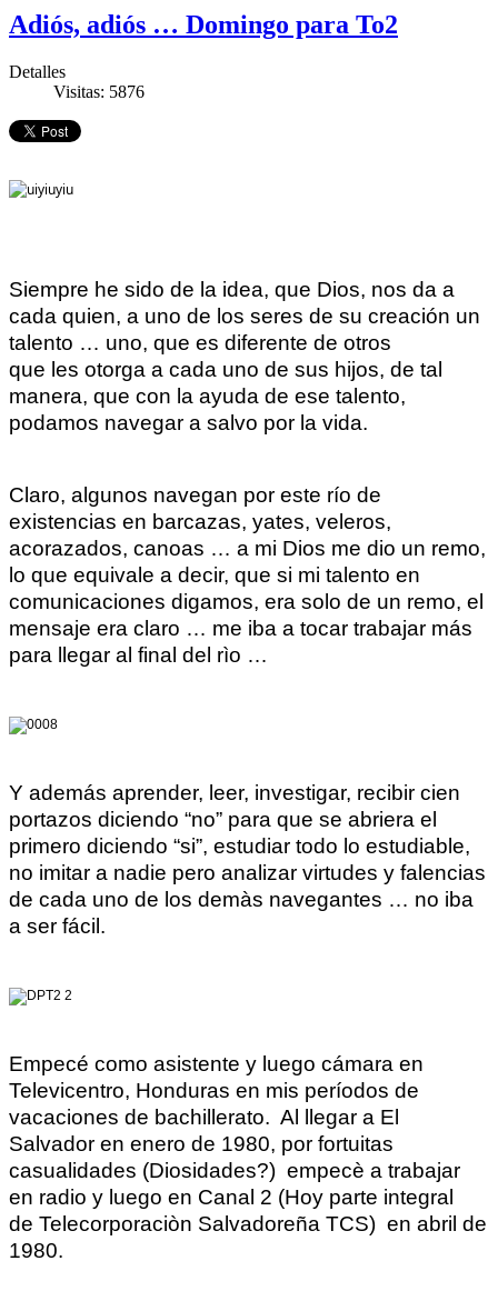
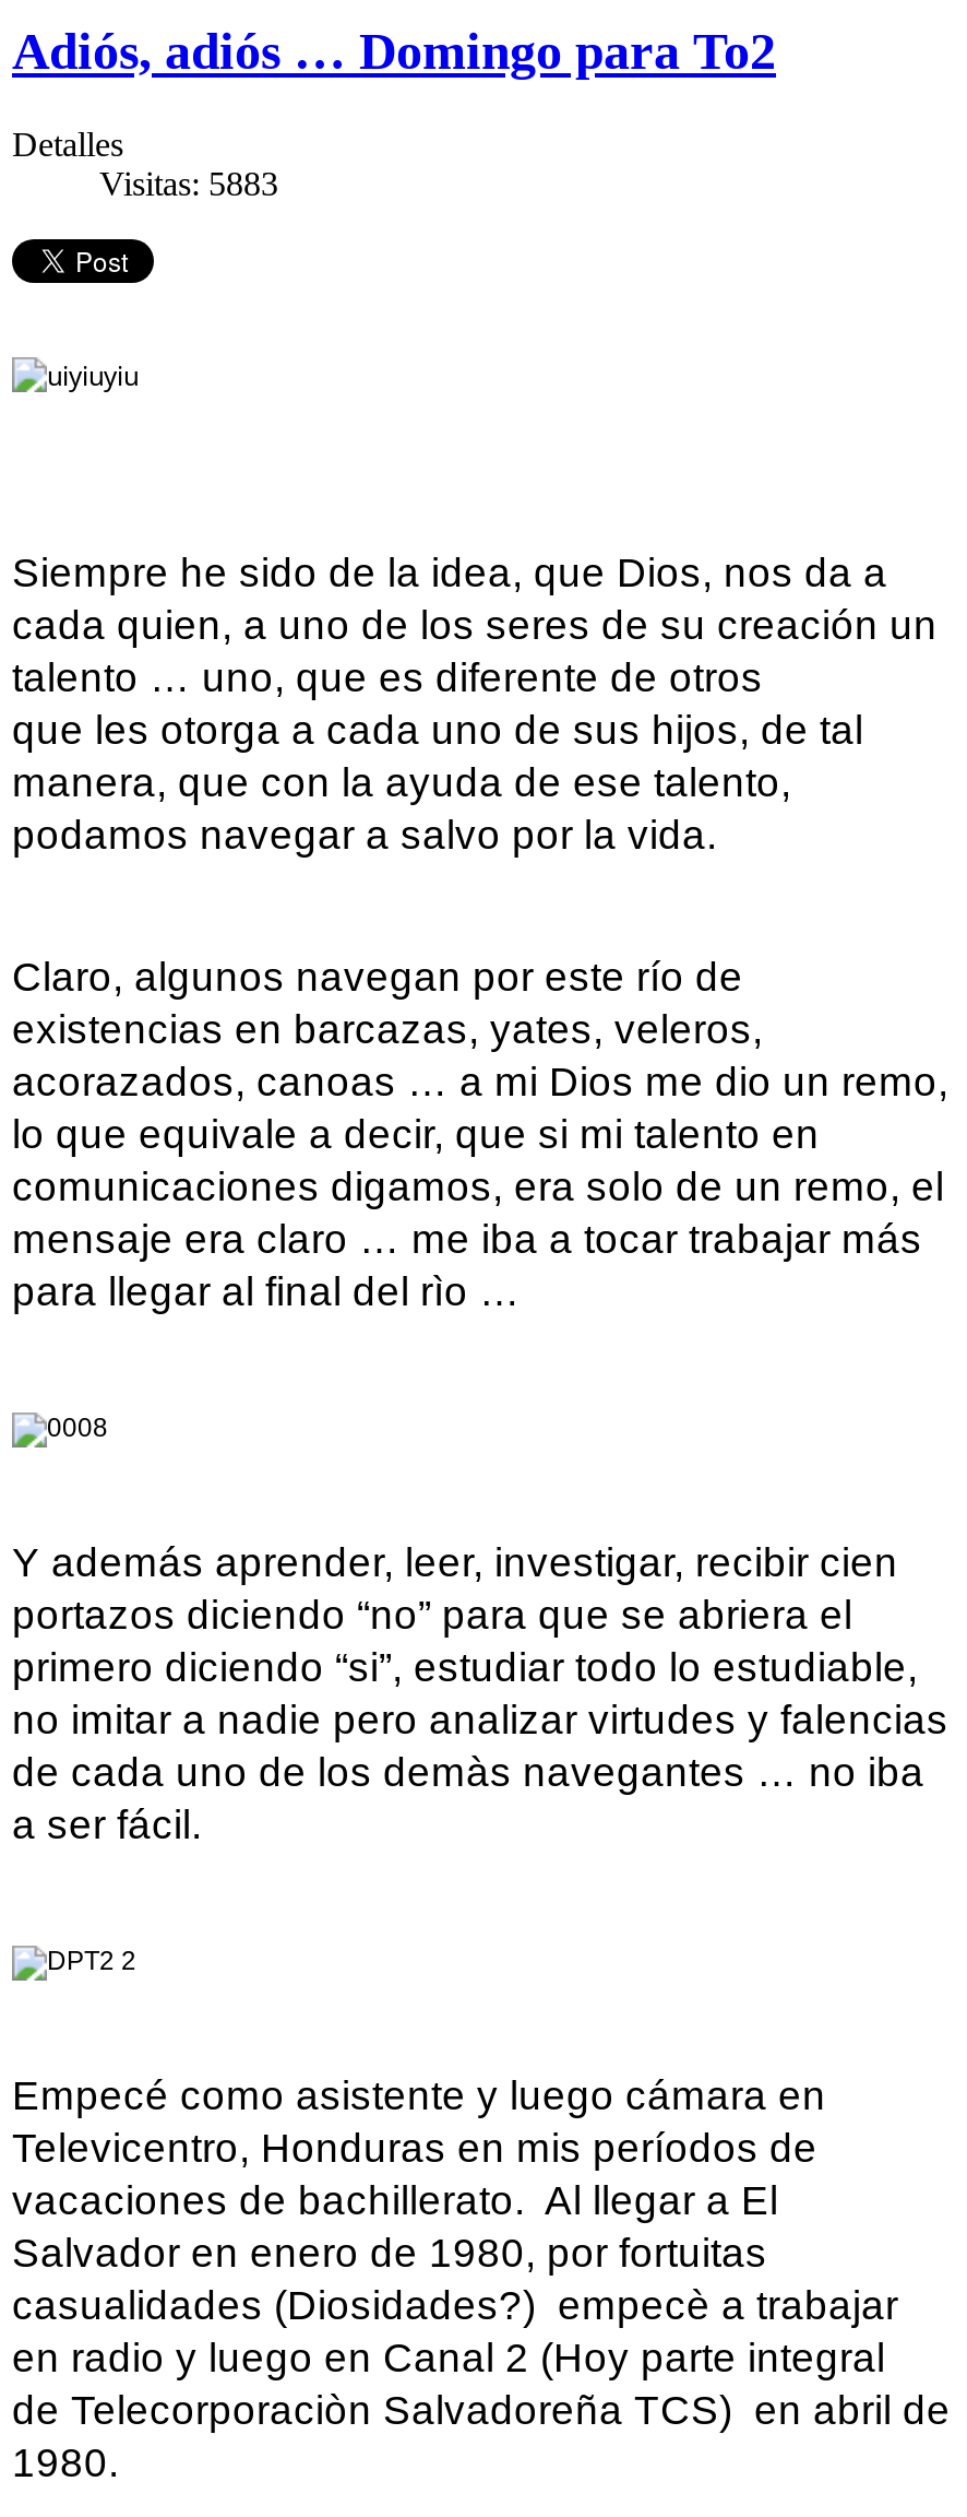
- Visitas: 5876
+ Visitas: 5883
